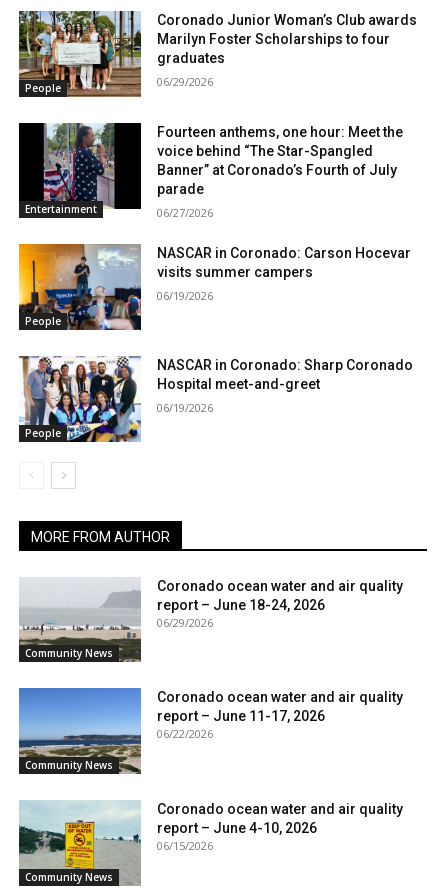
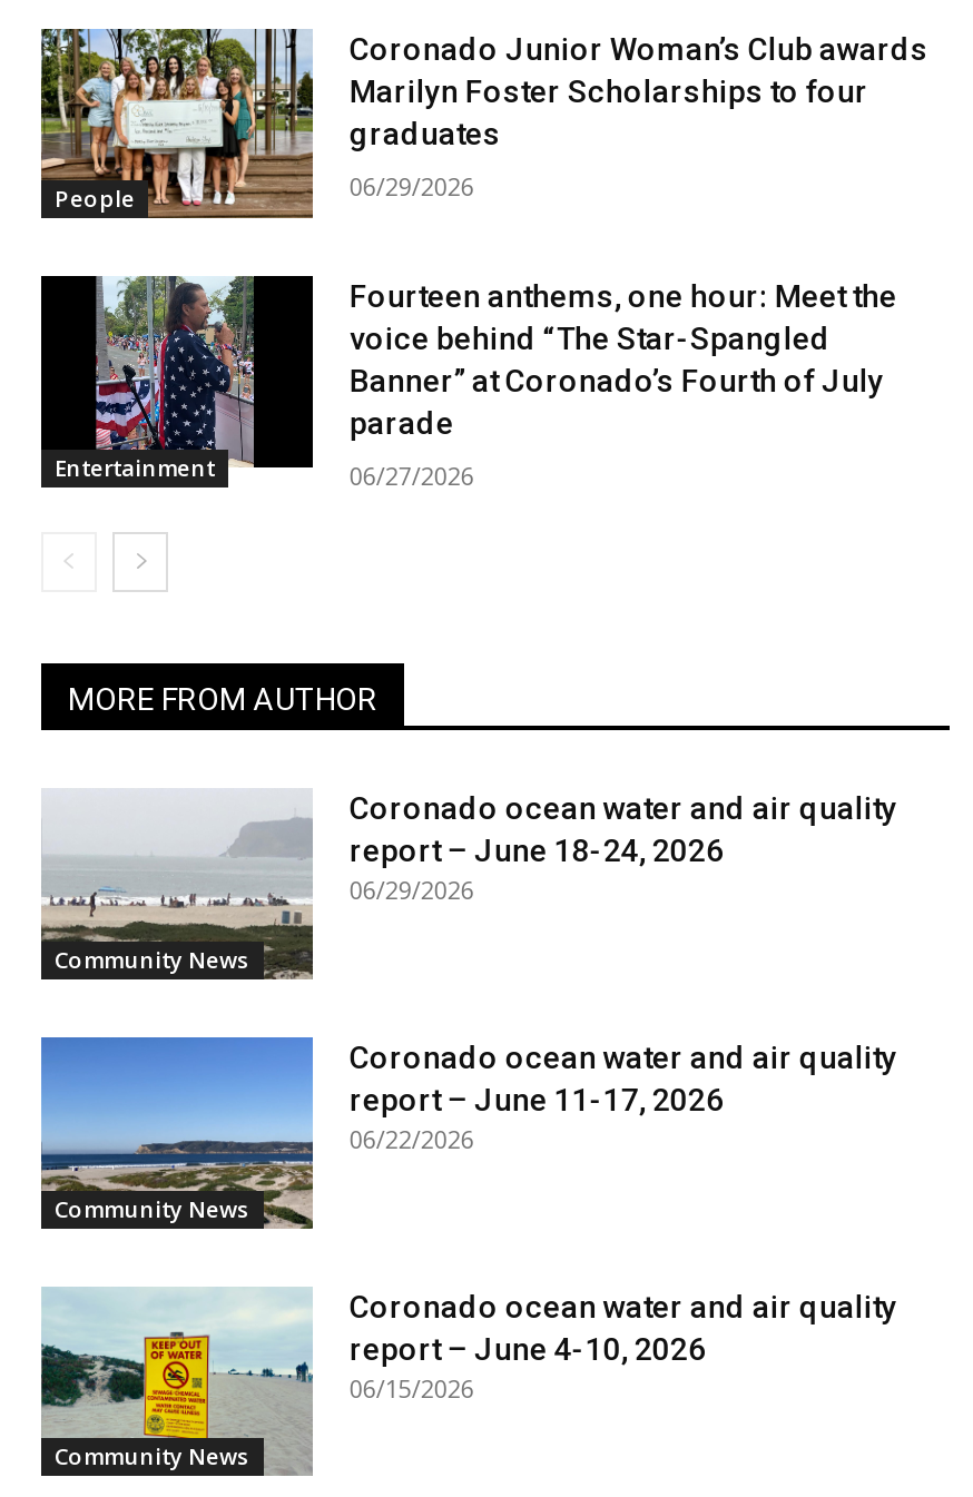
- [image]
- People

- NASCAR in Coronado: Carson Hocevar
- visits summer campers
- 06/19/2026

- [image]
- People

- NASCAR in Coronado: Sharp Coronado
- Hospital meet-and-greet
- 06/19/2026
